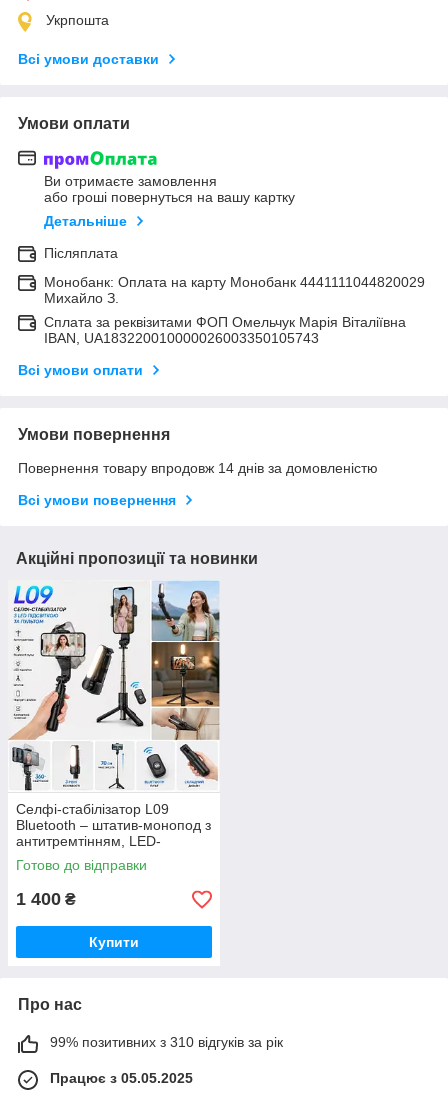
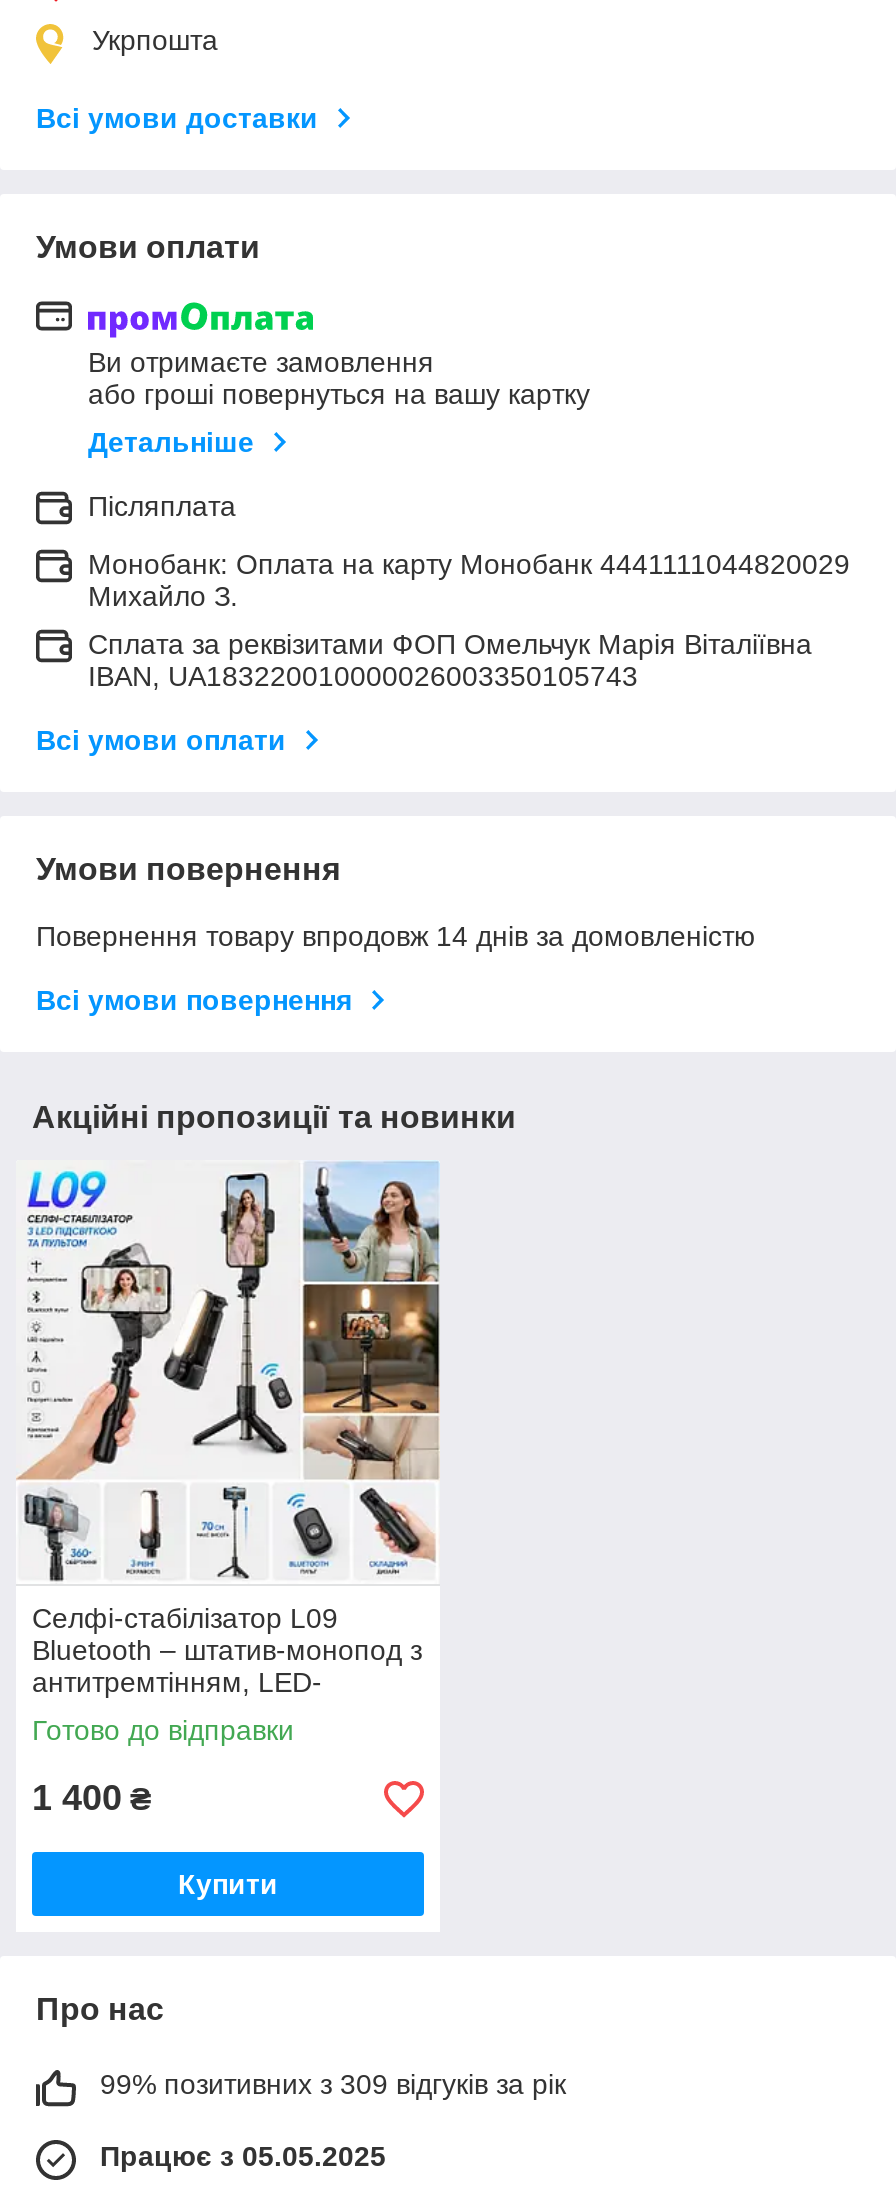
- 99% позитивних з 310 відгуків за рік
+ 99% позитивних з 309 відгуків за рік
